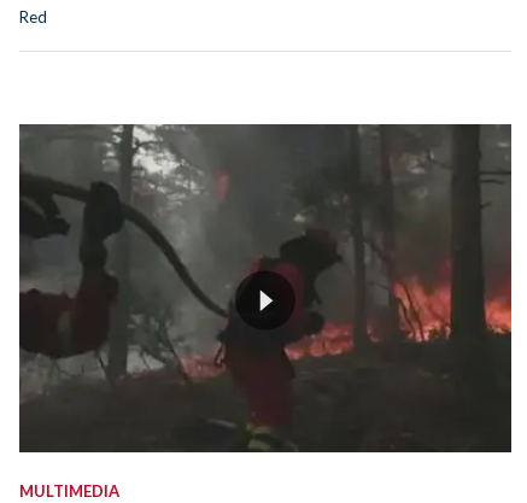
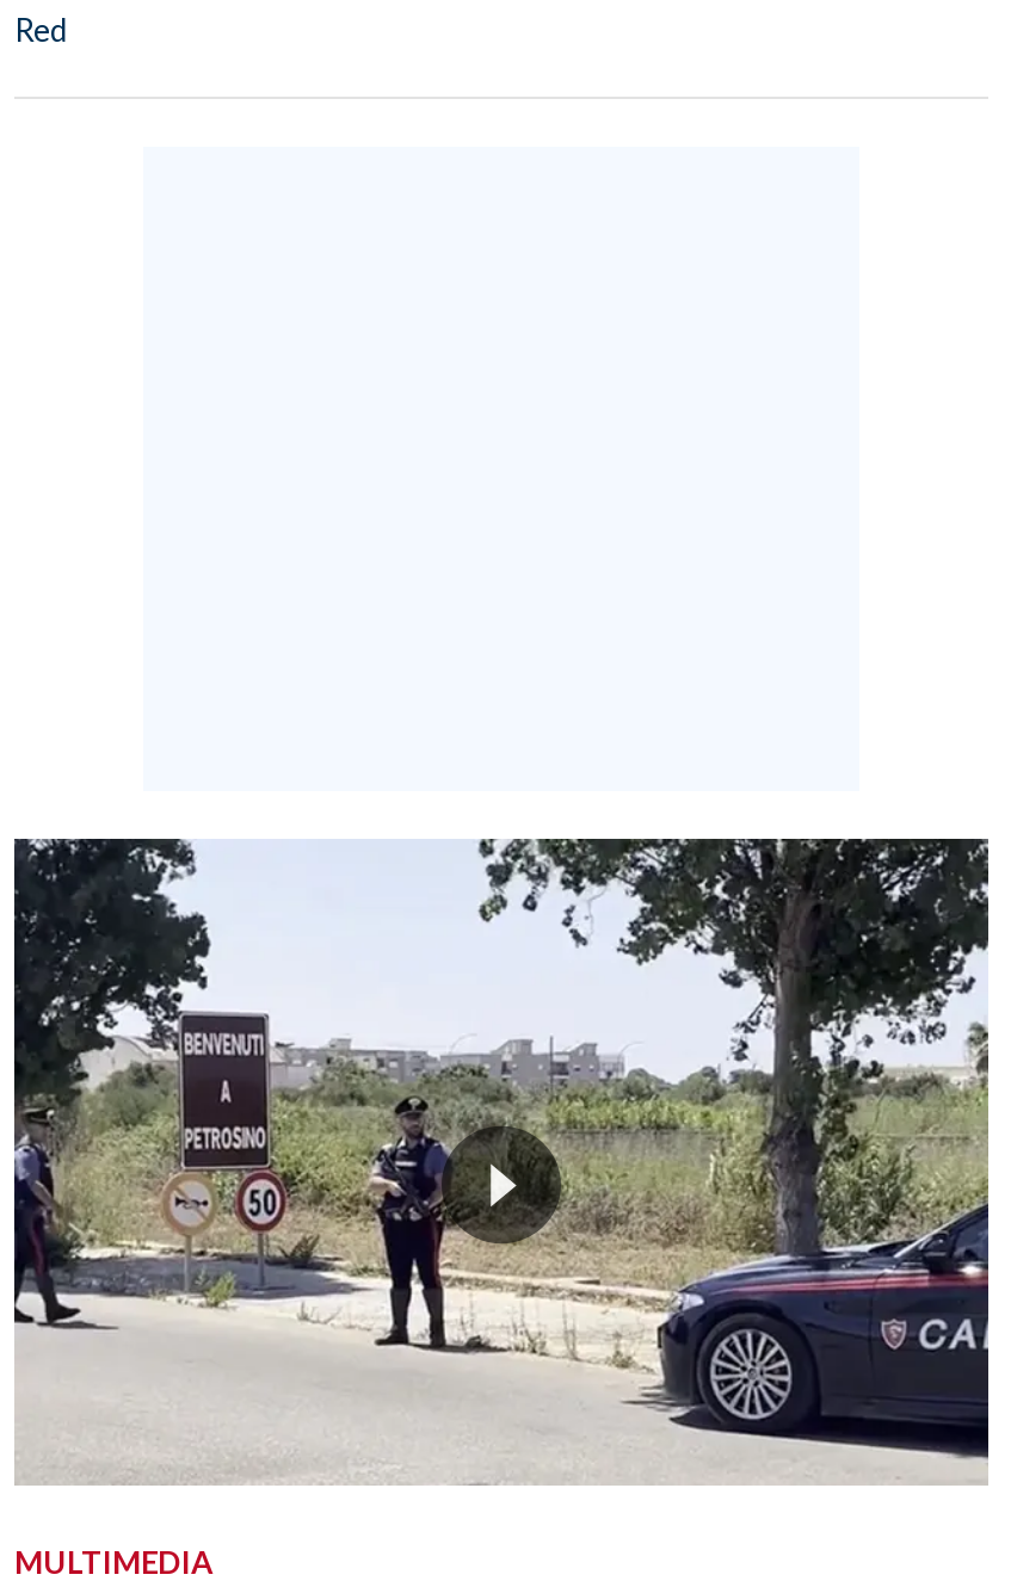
- [image]
+ [image]
